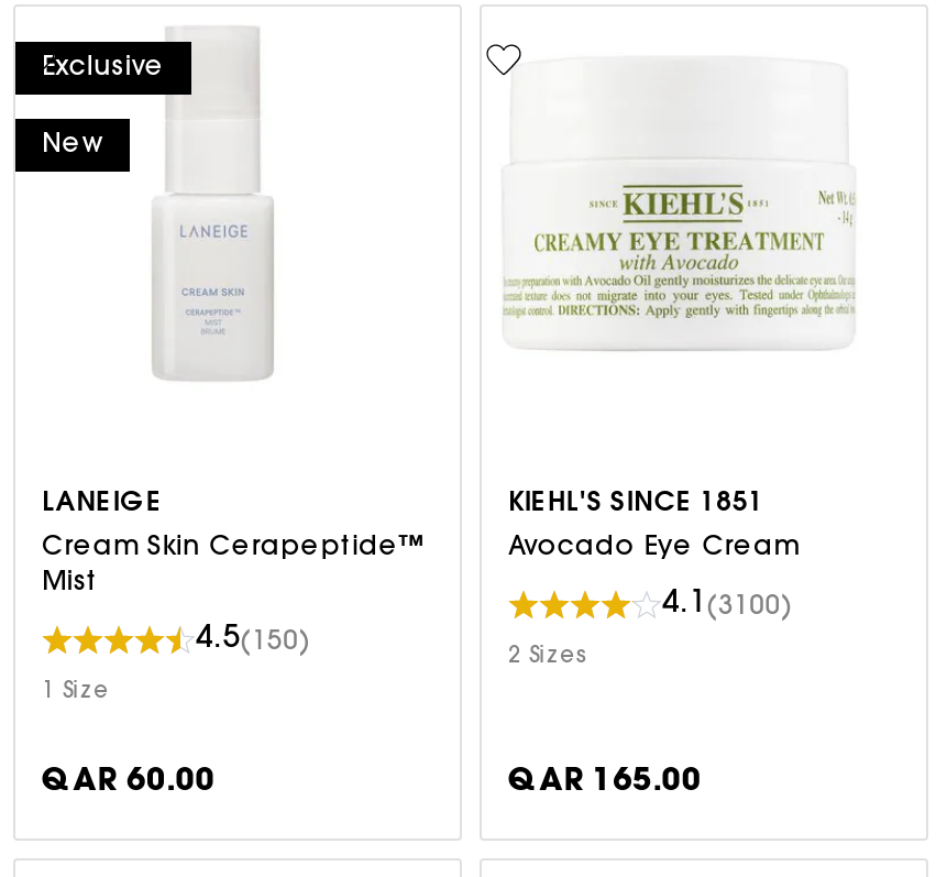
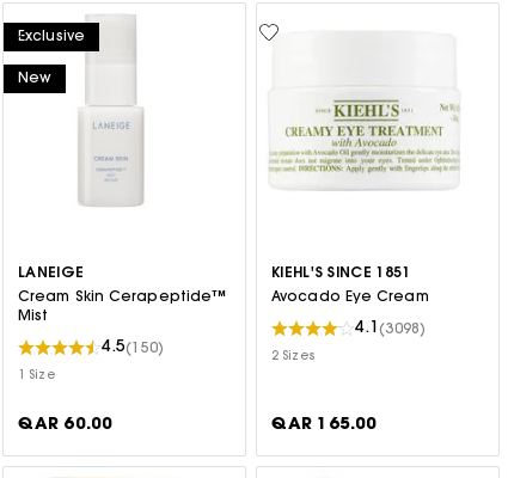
- 4.1 (3100)
+ 4.1 (3098)
